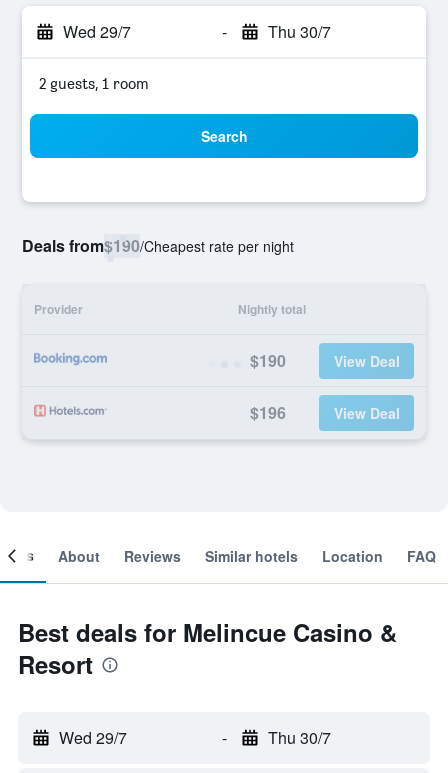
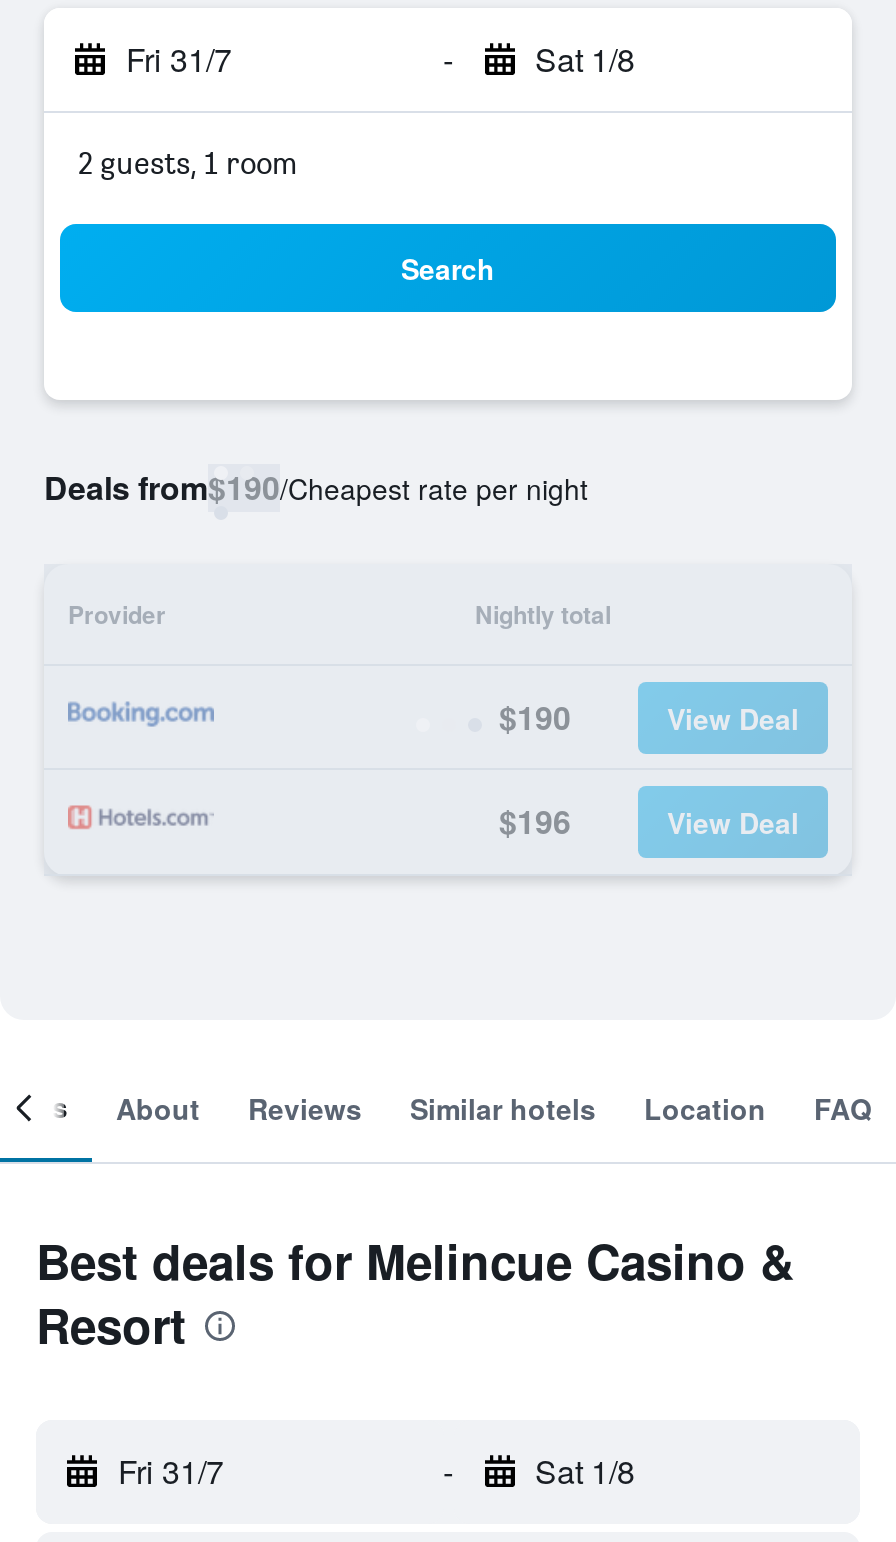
- Wed 29/7
+ Fri 31/7

- Thu 30/7
+ Sat 1/8

- Wed 29/7
+ Fri 31/7

- Thu 30/7
+ Sat 1/8
